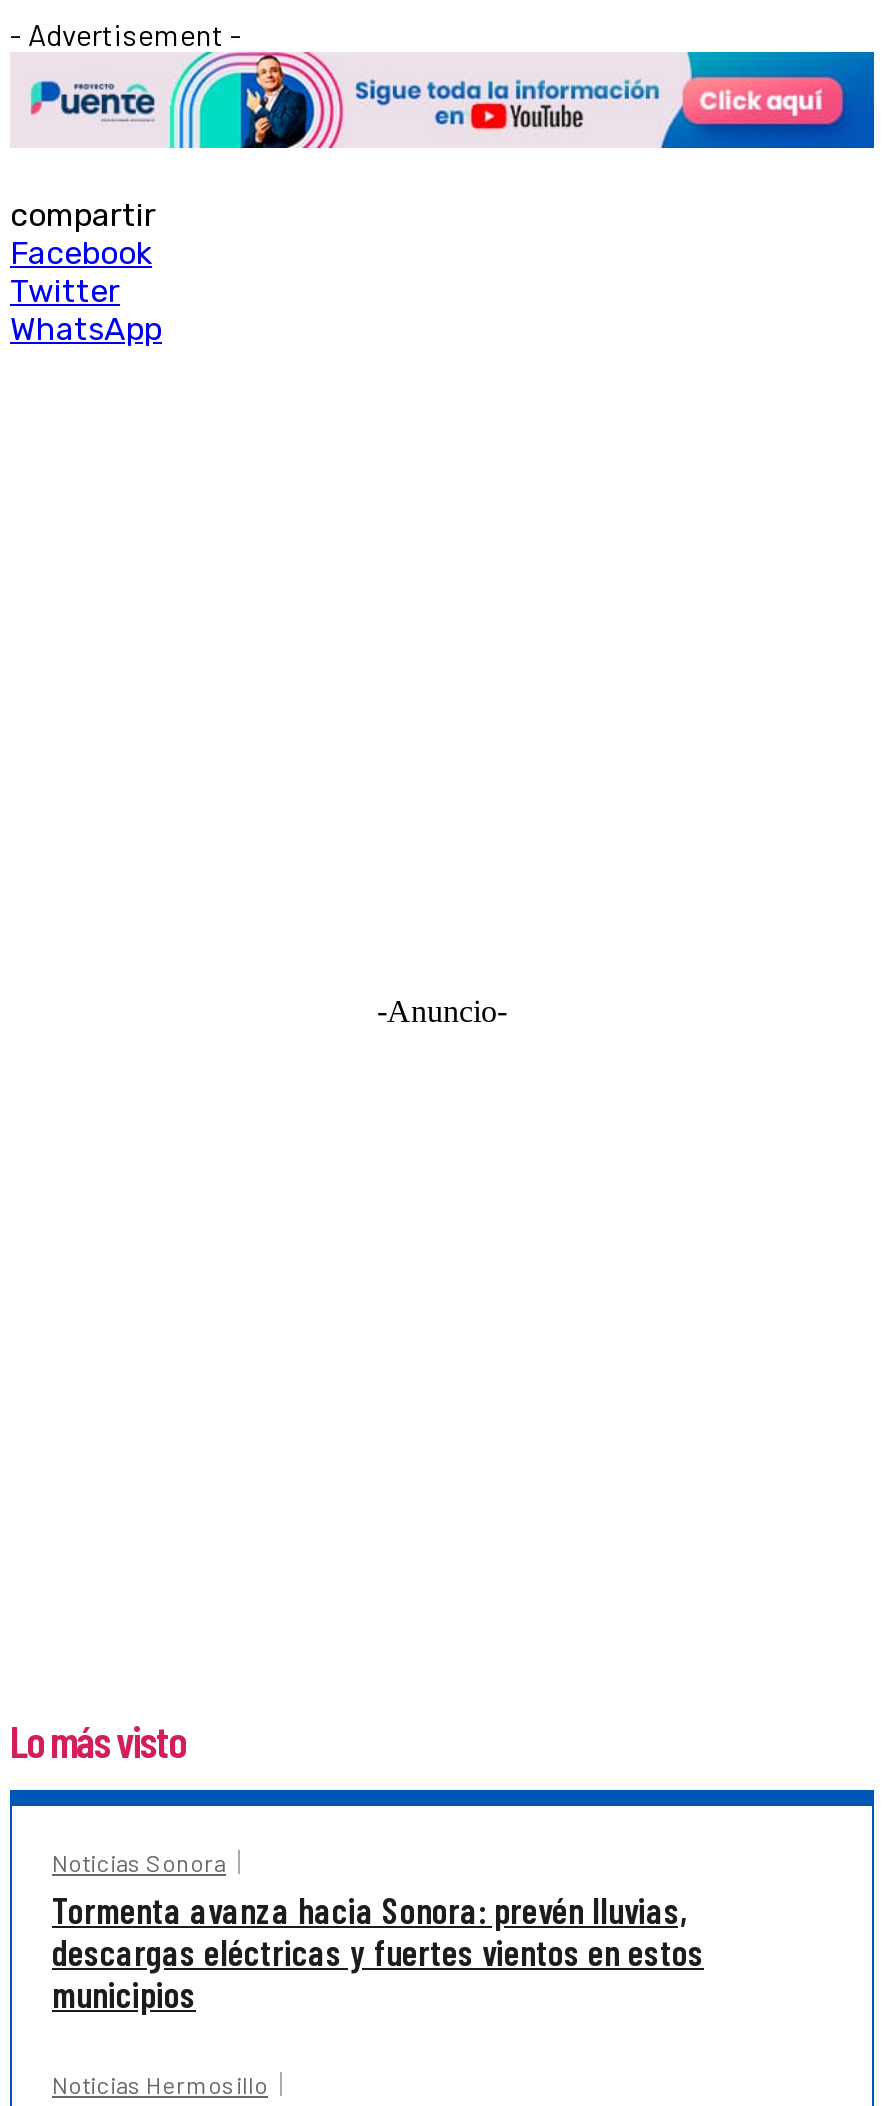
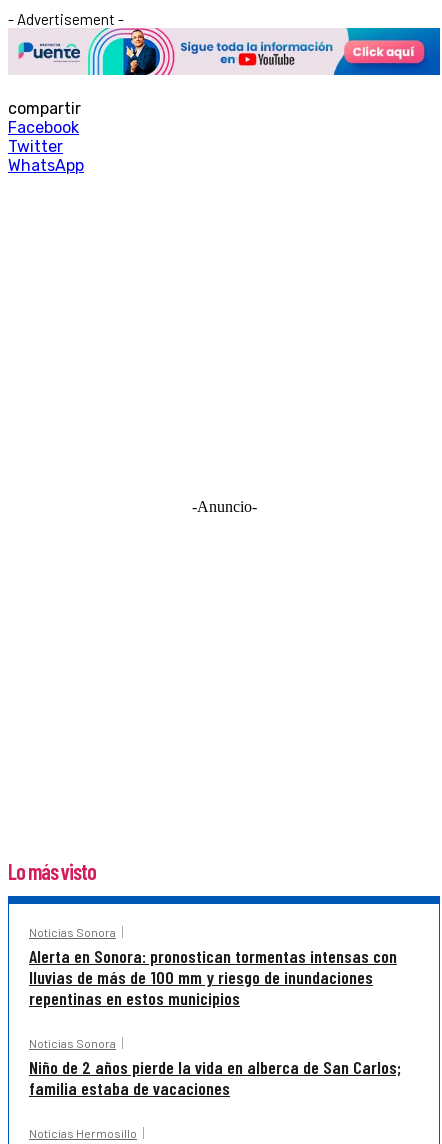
- Tormenta avanza hacia Sonora: prevén lluvias,
- descargas eléctricas y fuertes vientos en estos
- municipios
+ Alerta en Sonora: pronostican tormentas intensas con
+ lluvias de más de 100 mm y riesgo de inundaciones
+ repentinas en estos municipios
+ Noticias Sonora
+ Niño de 2 años pierde la vida en alberca de San Carlos;
+ familia estaba de vacaciones
